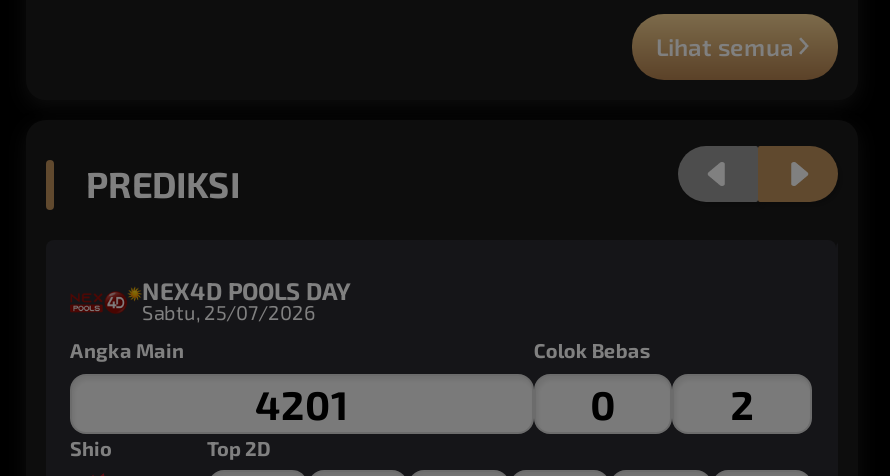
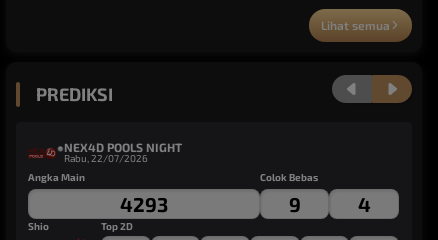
- NEX4D POOLS DAY
- Sabtu, 25/07/2026
+ NEX4D POOLS NIGHT
+ Rabu, 22/07/2026

- 4201
+ 4293

- 0
+ 9

- 2
+ 4
